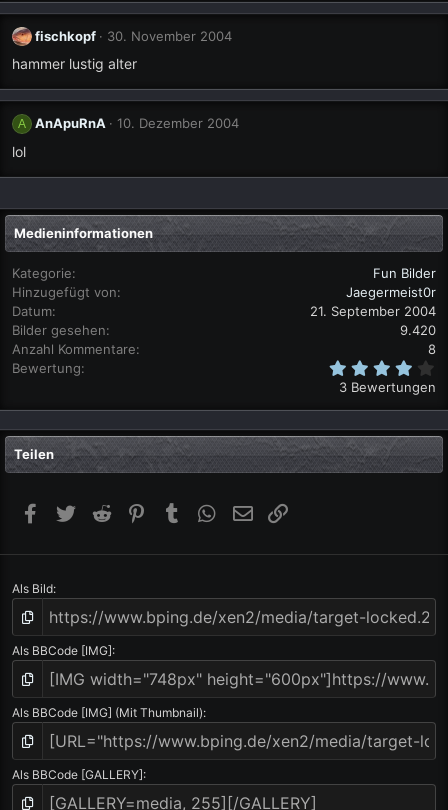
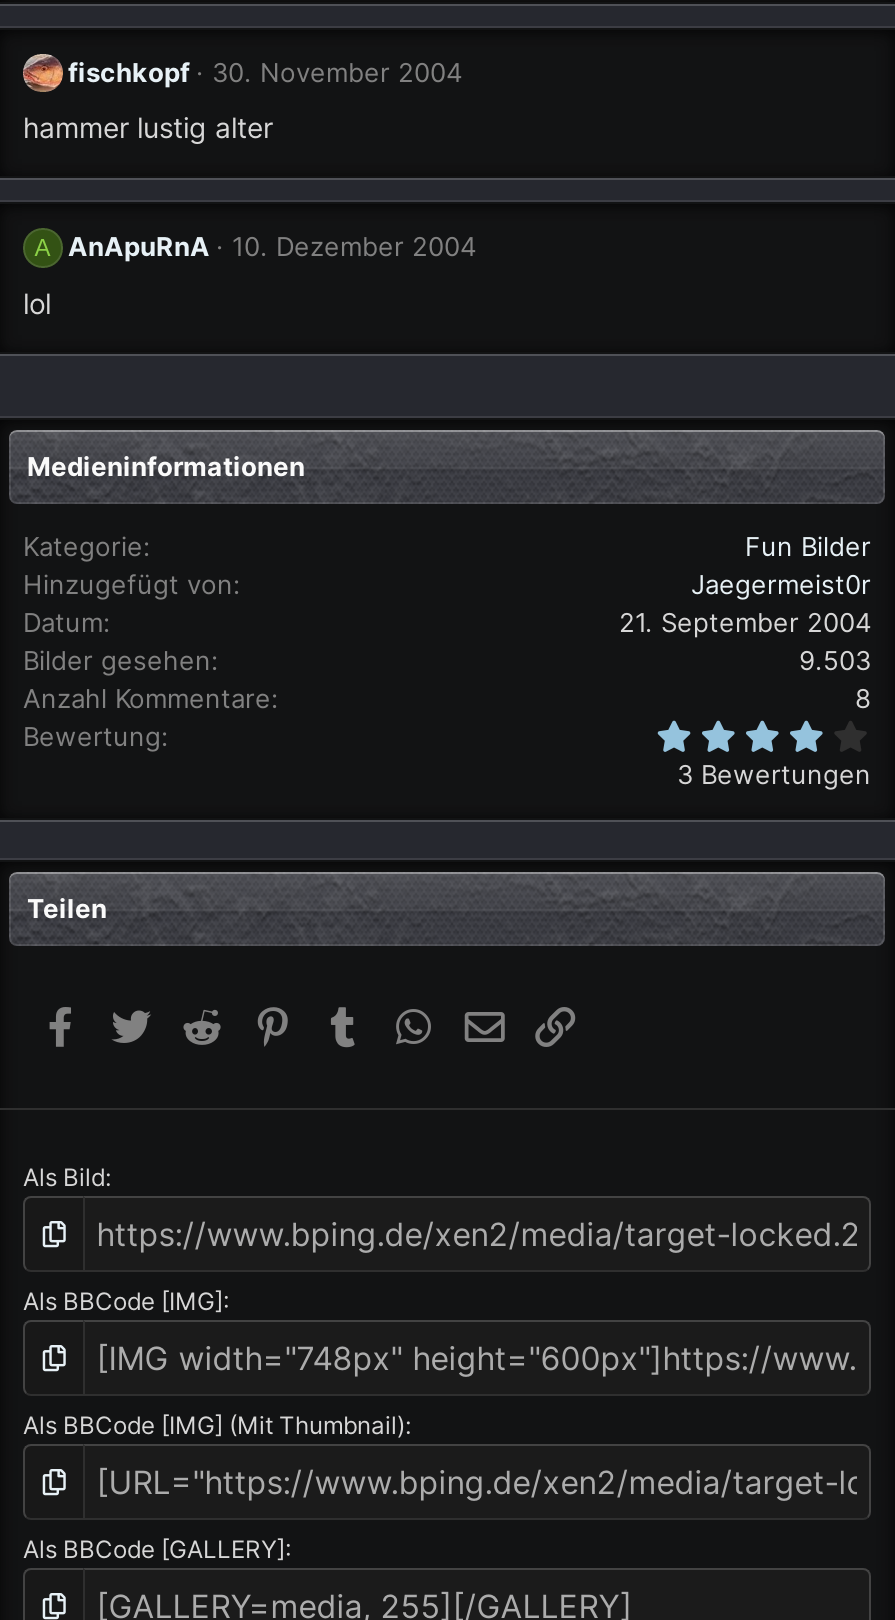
- 9.420
+ 9.503
